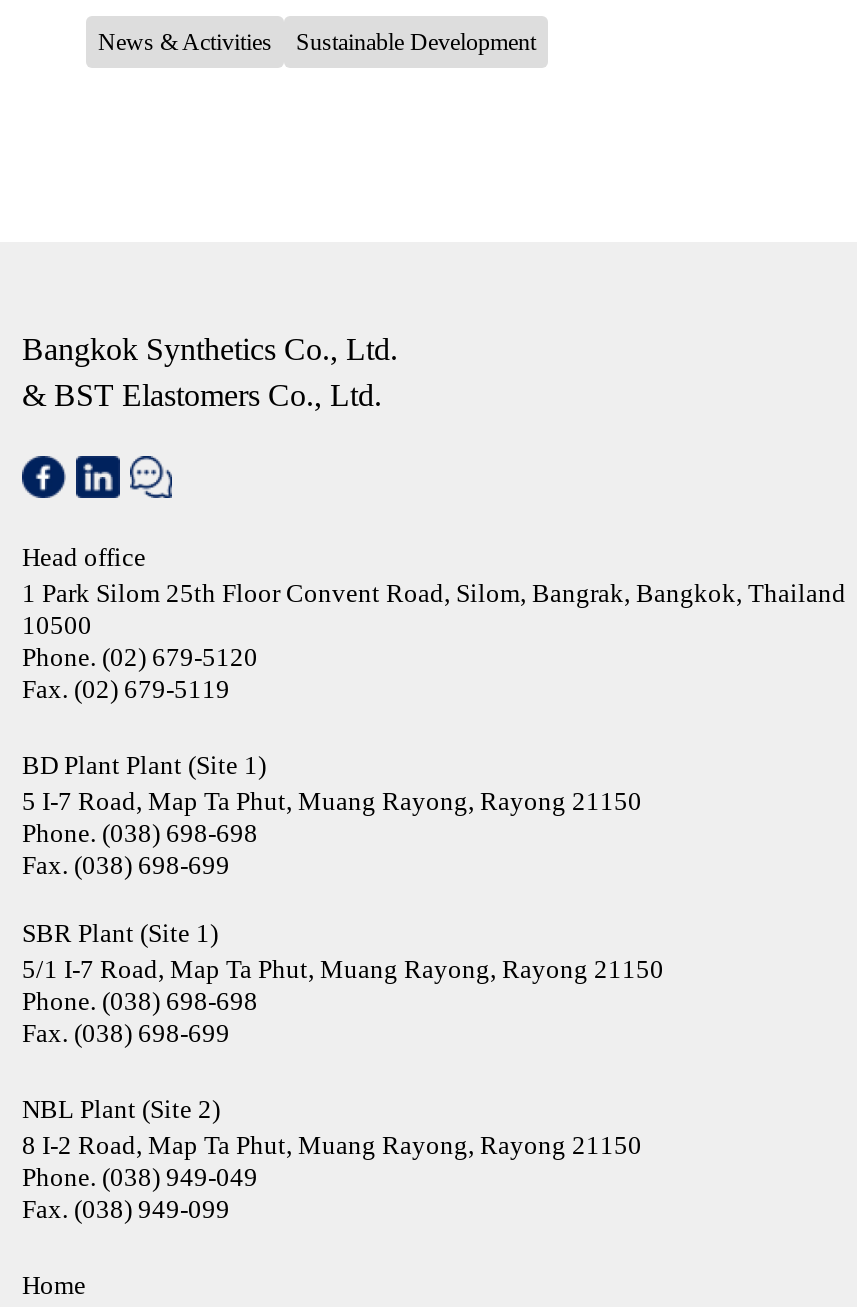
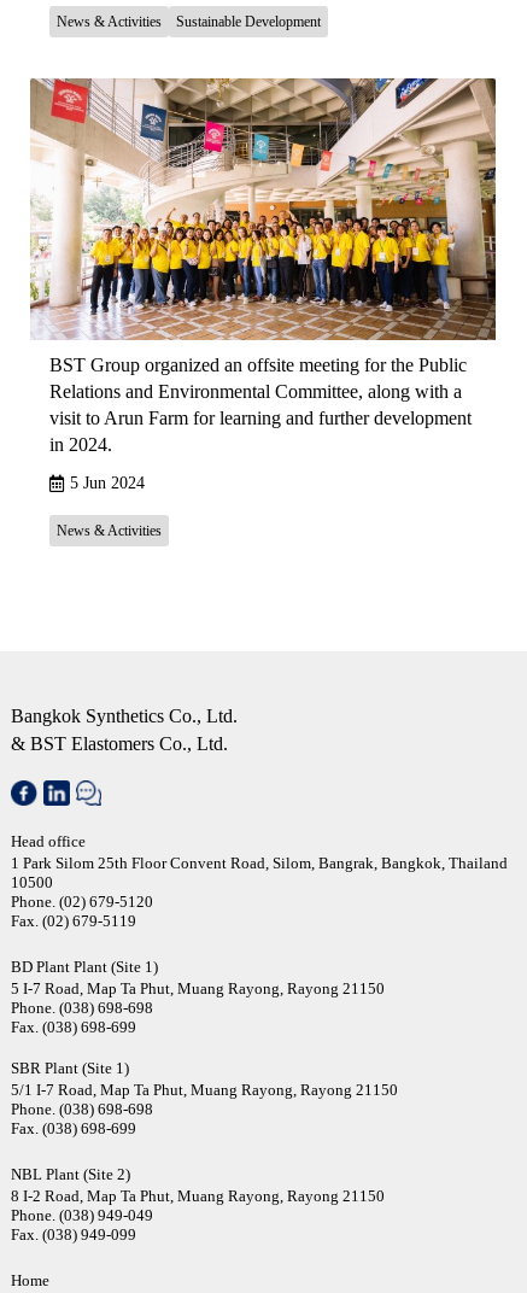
+ [image]
+ BST Group organized an offsite meeting for the Public
+ Relations and Environmental Committee, along with a
+ visit to Arun Farm for learning and further development
+ in 2024.
+ 5 Jun 2024
+ News & Activities
